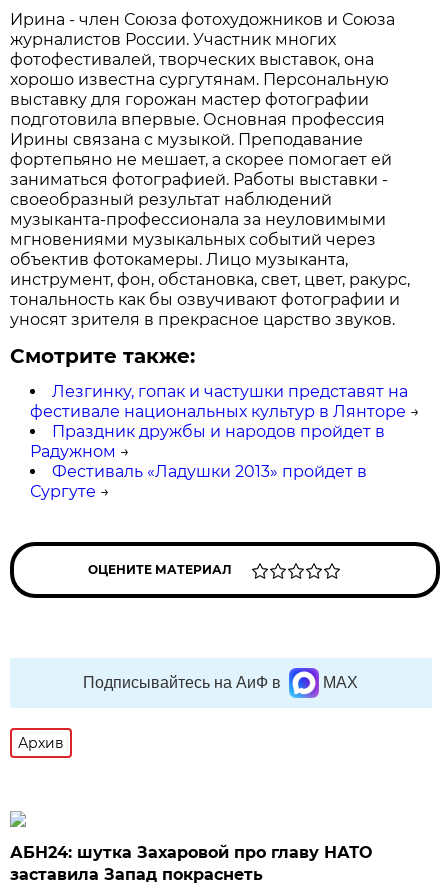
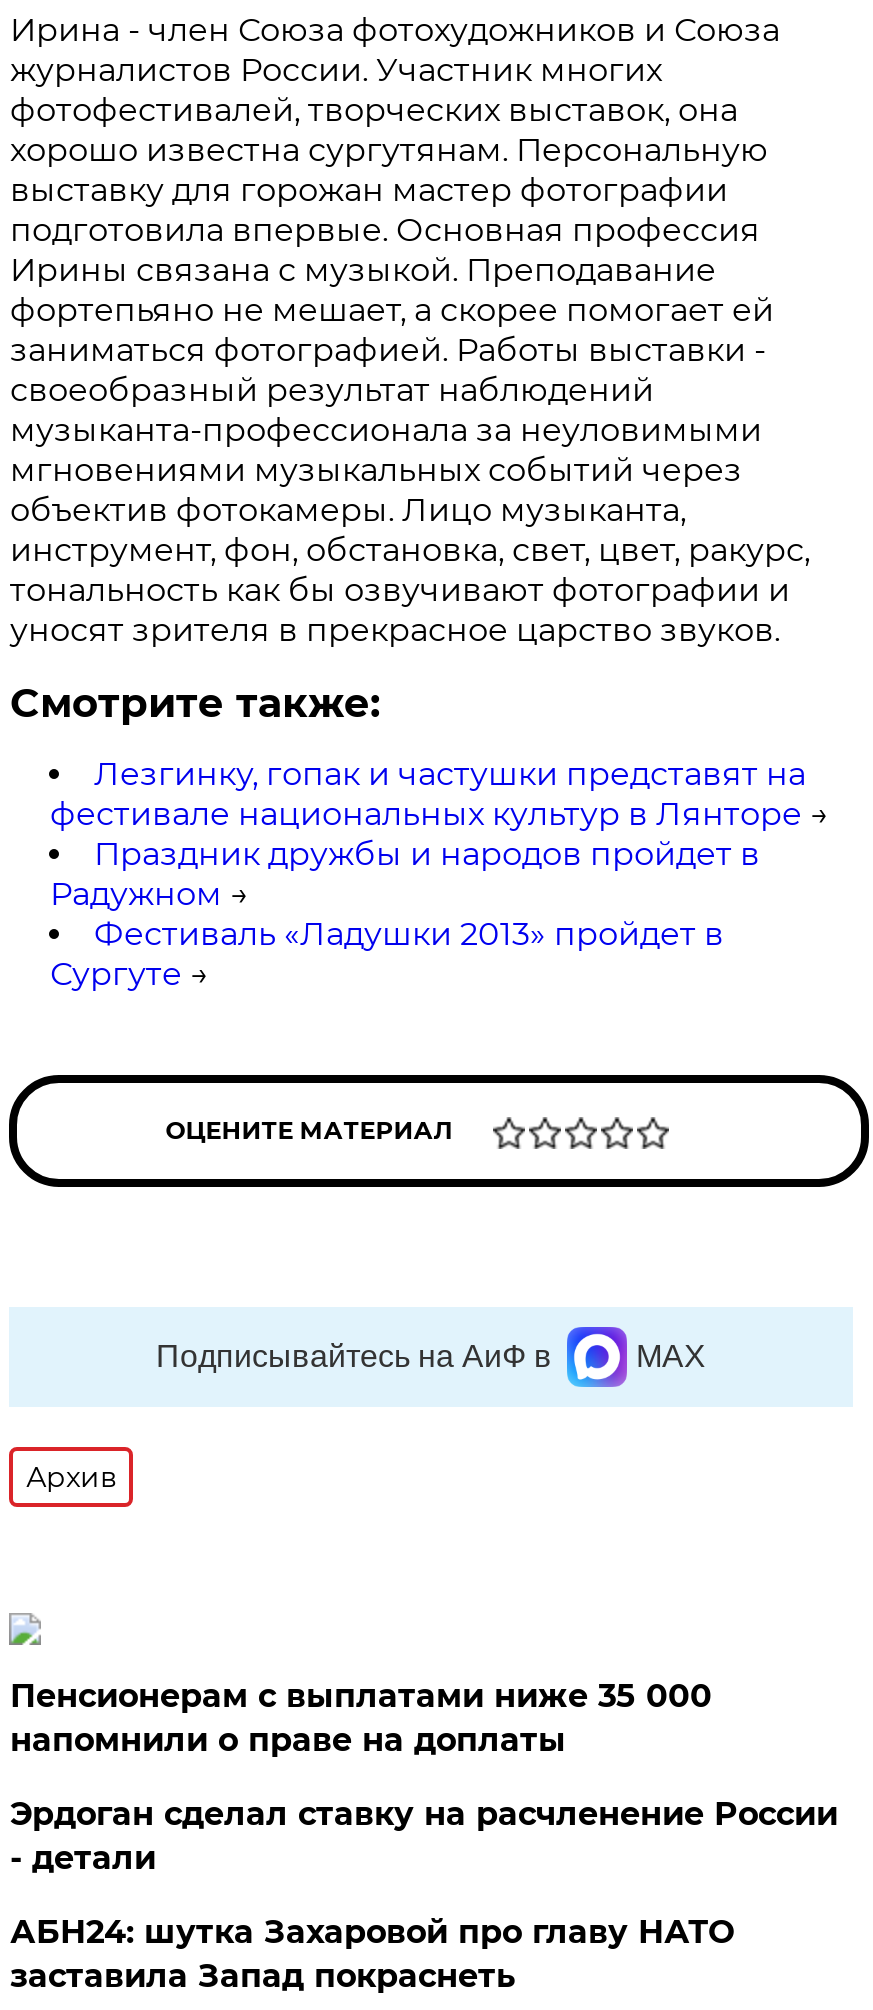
+ Пенсионерам с выплатами ниже 35 000
+ напомнили о праве на доплаты
+ Эрдоган сделал ставку на расчленение России
+ - детали
